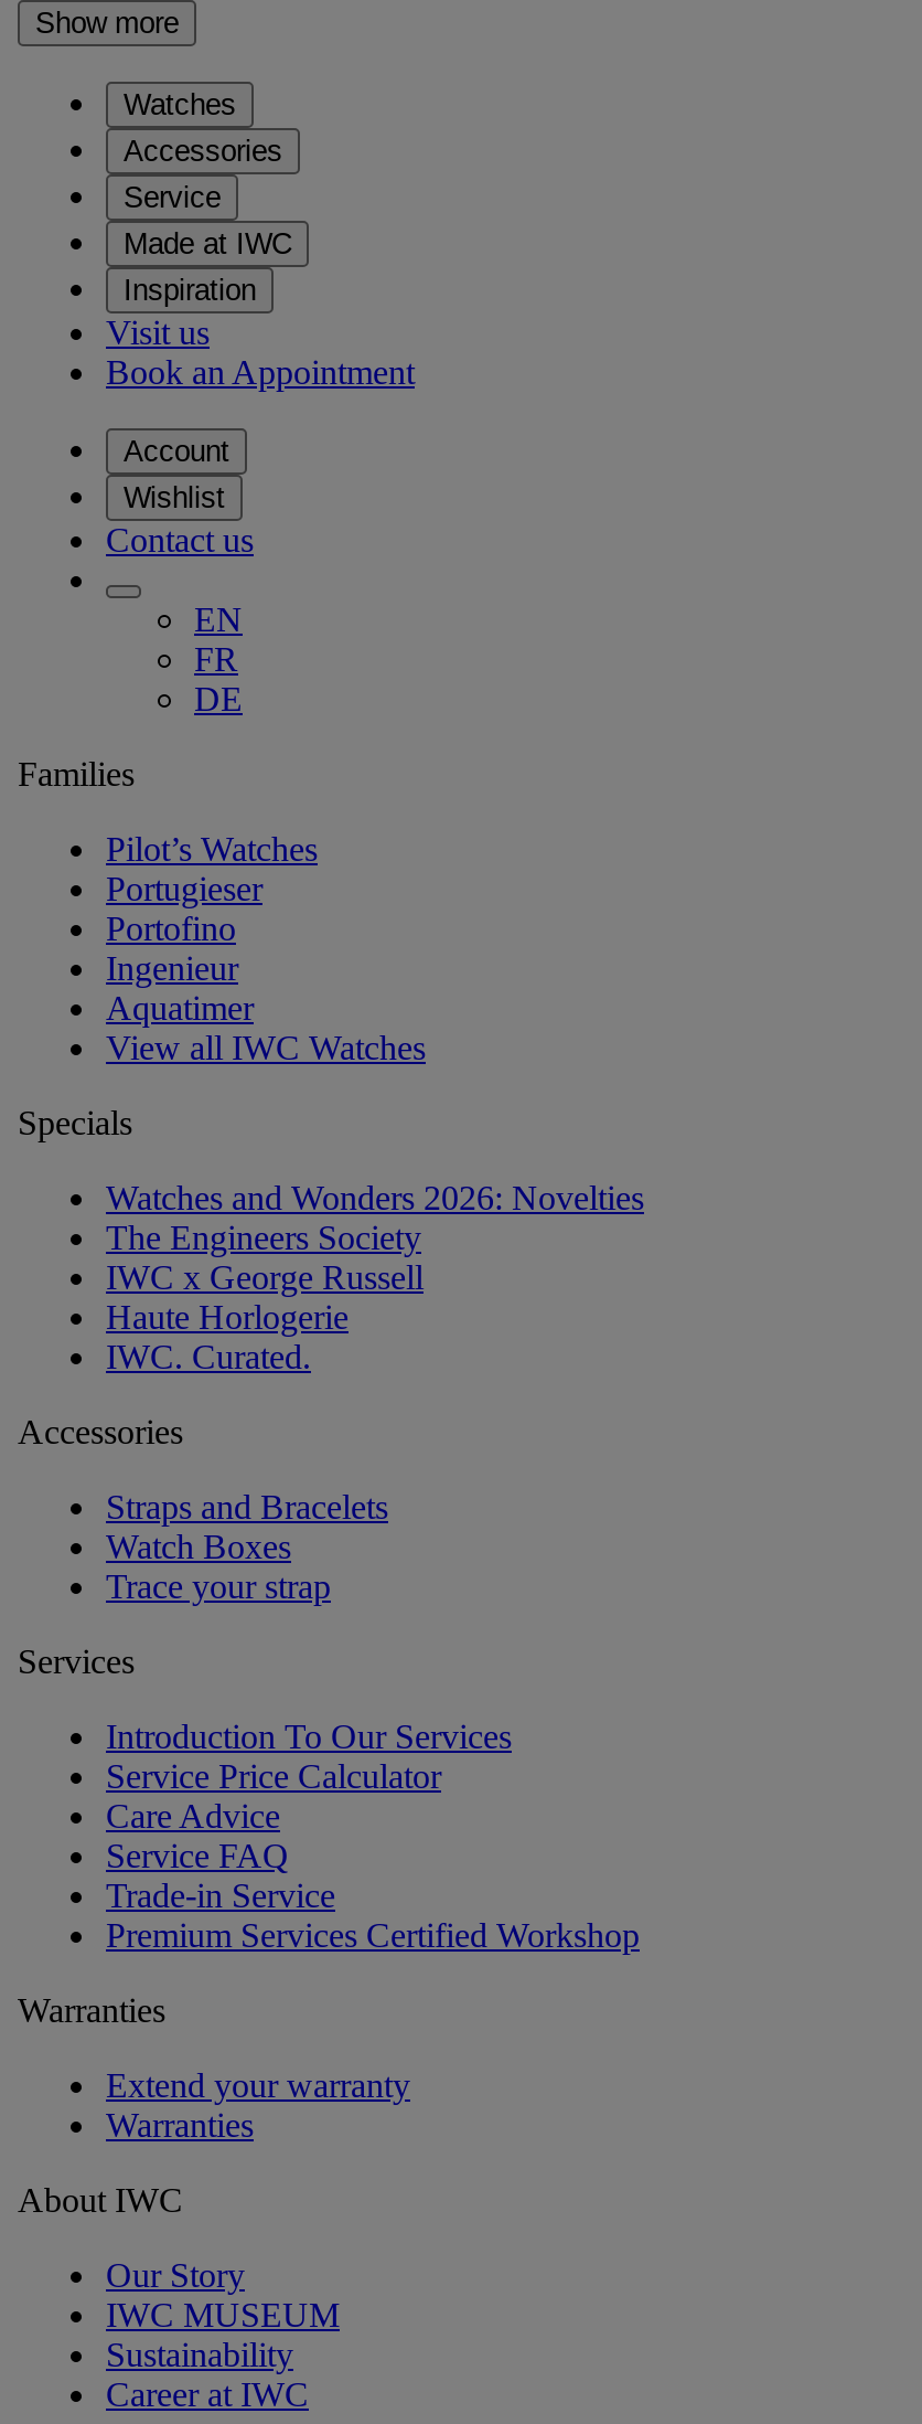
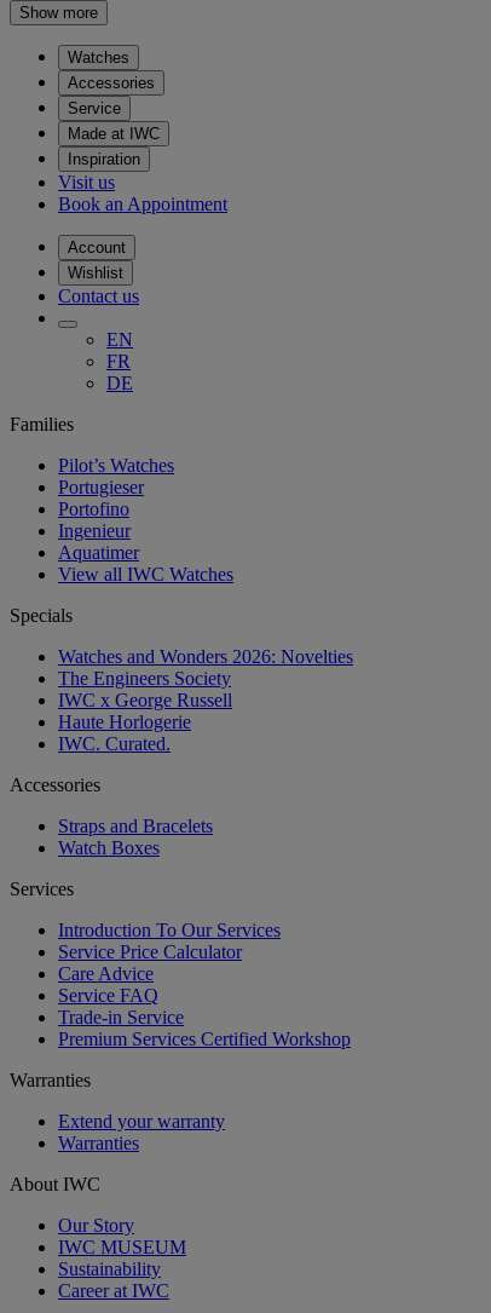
- Trace your strap
